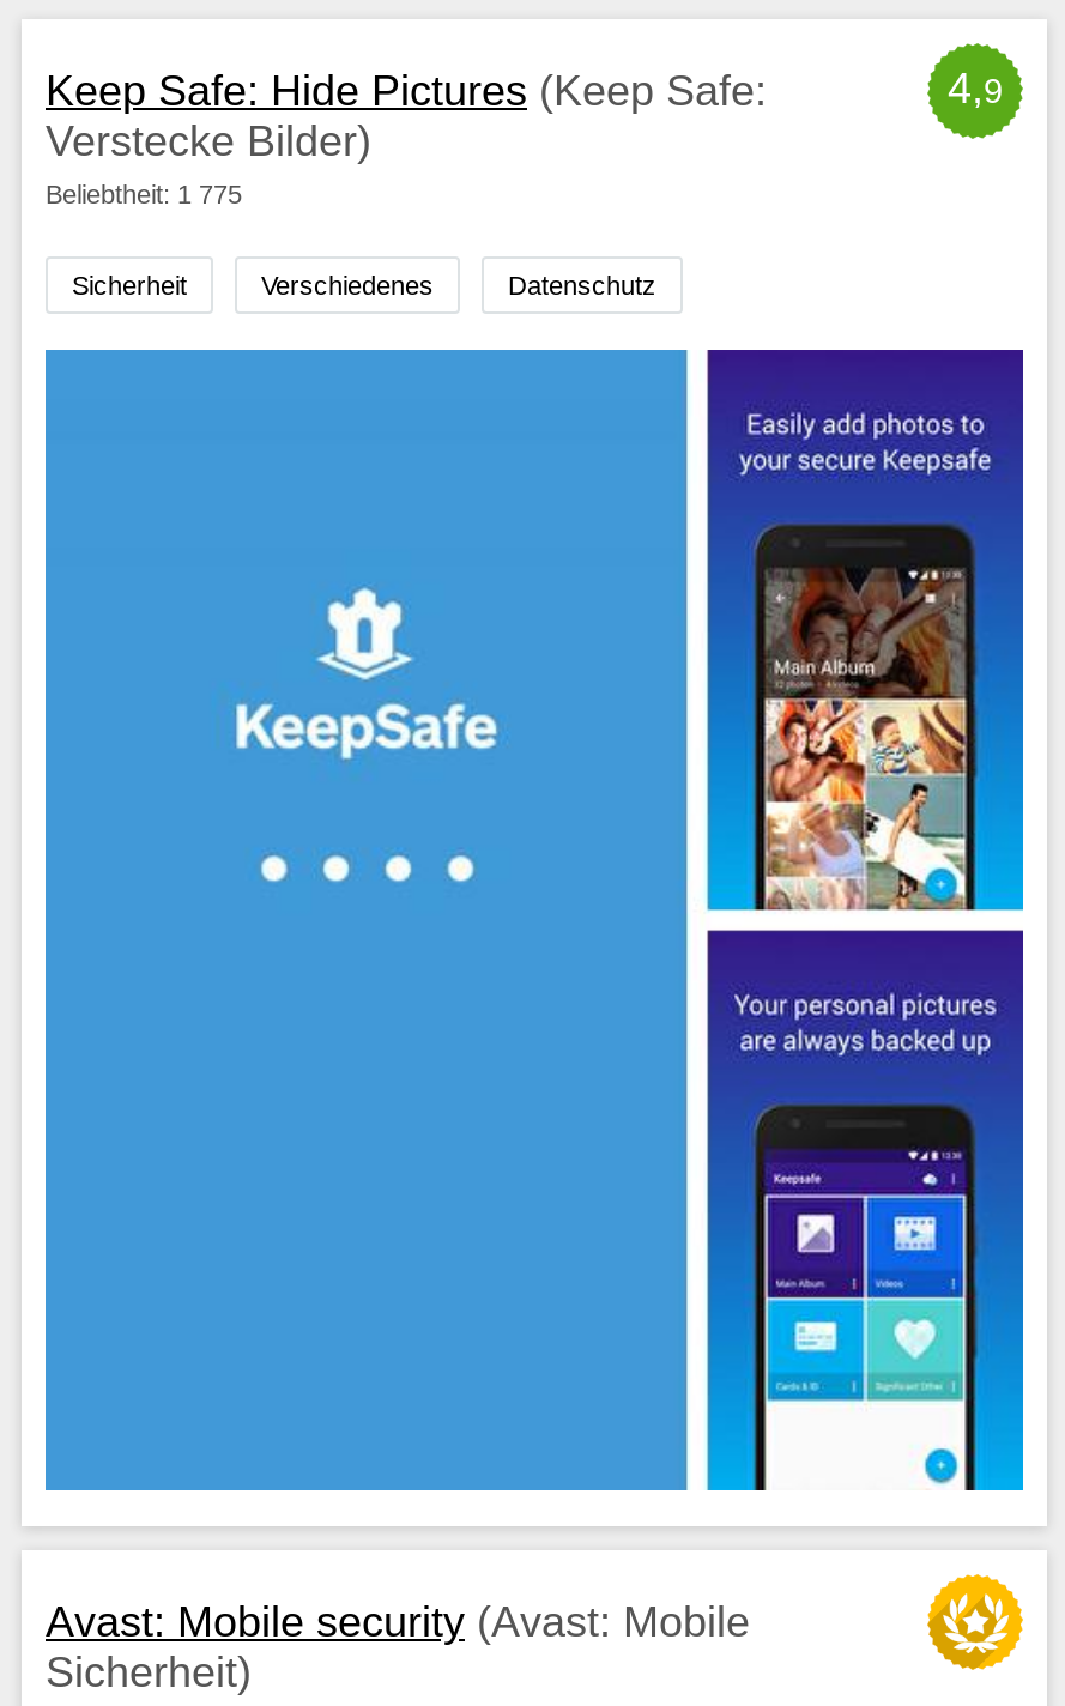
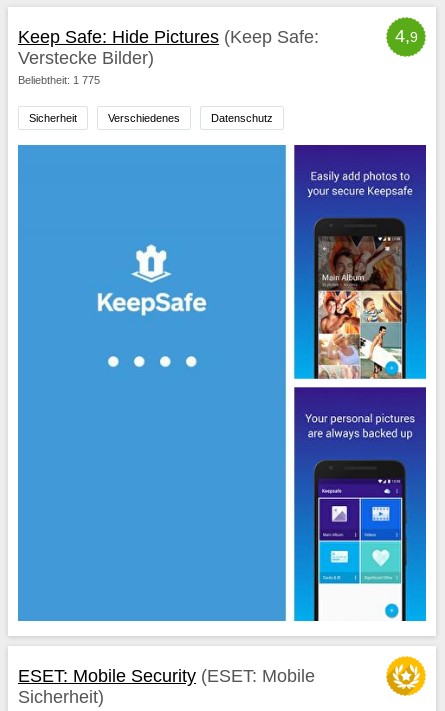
- Avast: Mobile security (Avast: Mobile
+ ESET: Mobile Security (ESET: Mobile
